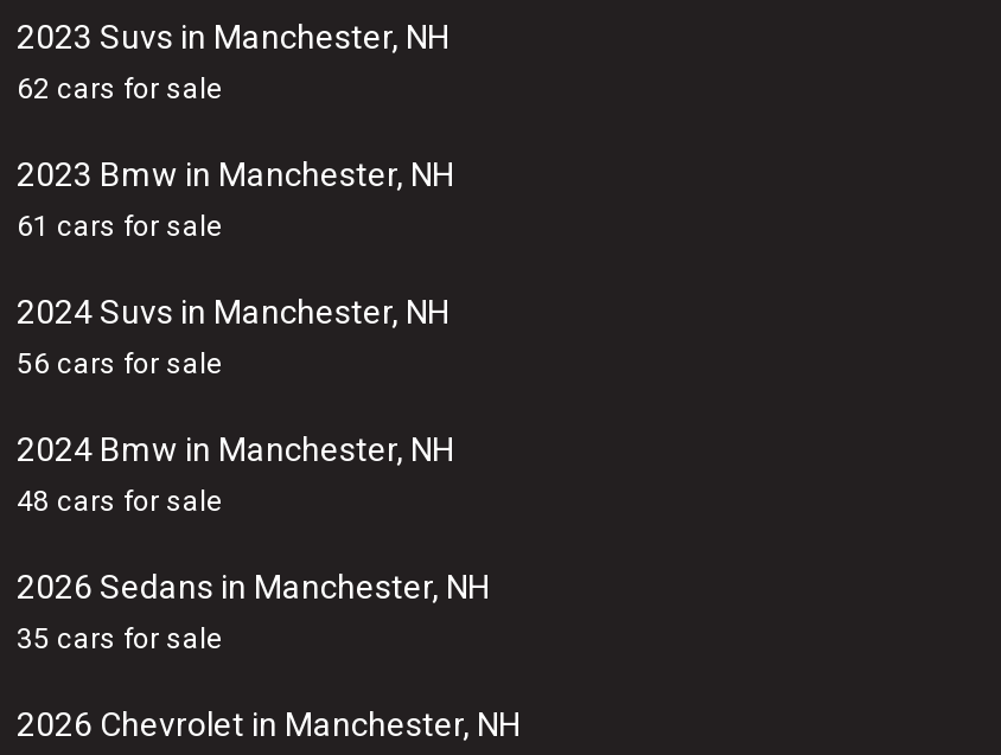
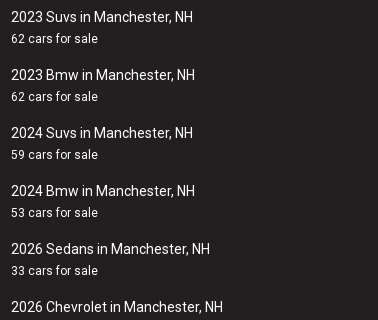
- 61 cars for sale
+ 62 cars for sale

- 56 cars for sale
+ 59 cars for sale

- 48 cars for sale
+ 53 cars for sale

- 35 cars for sale
+ 33 cars for sale
